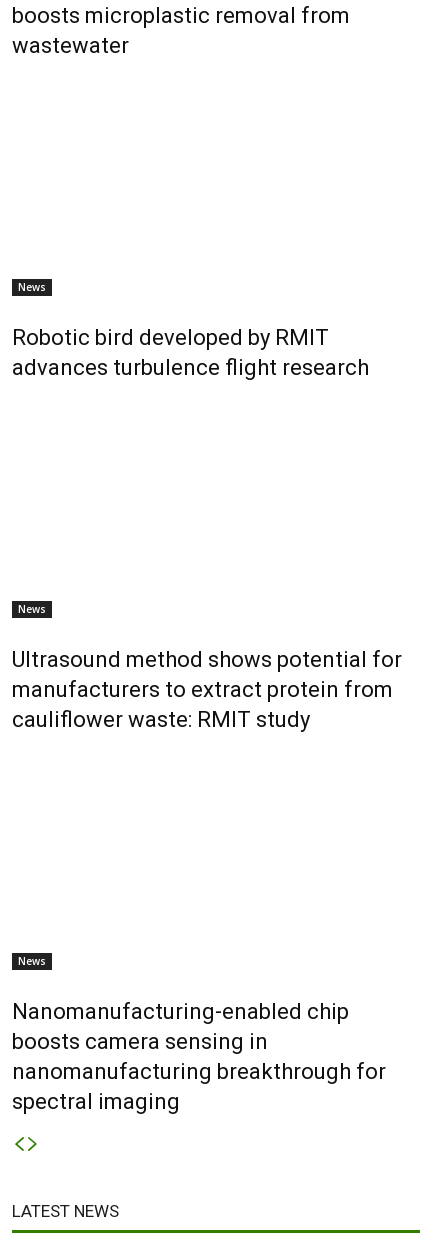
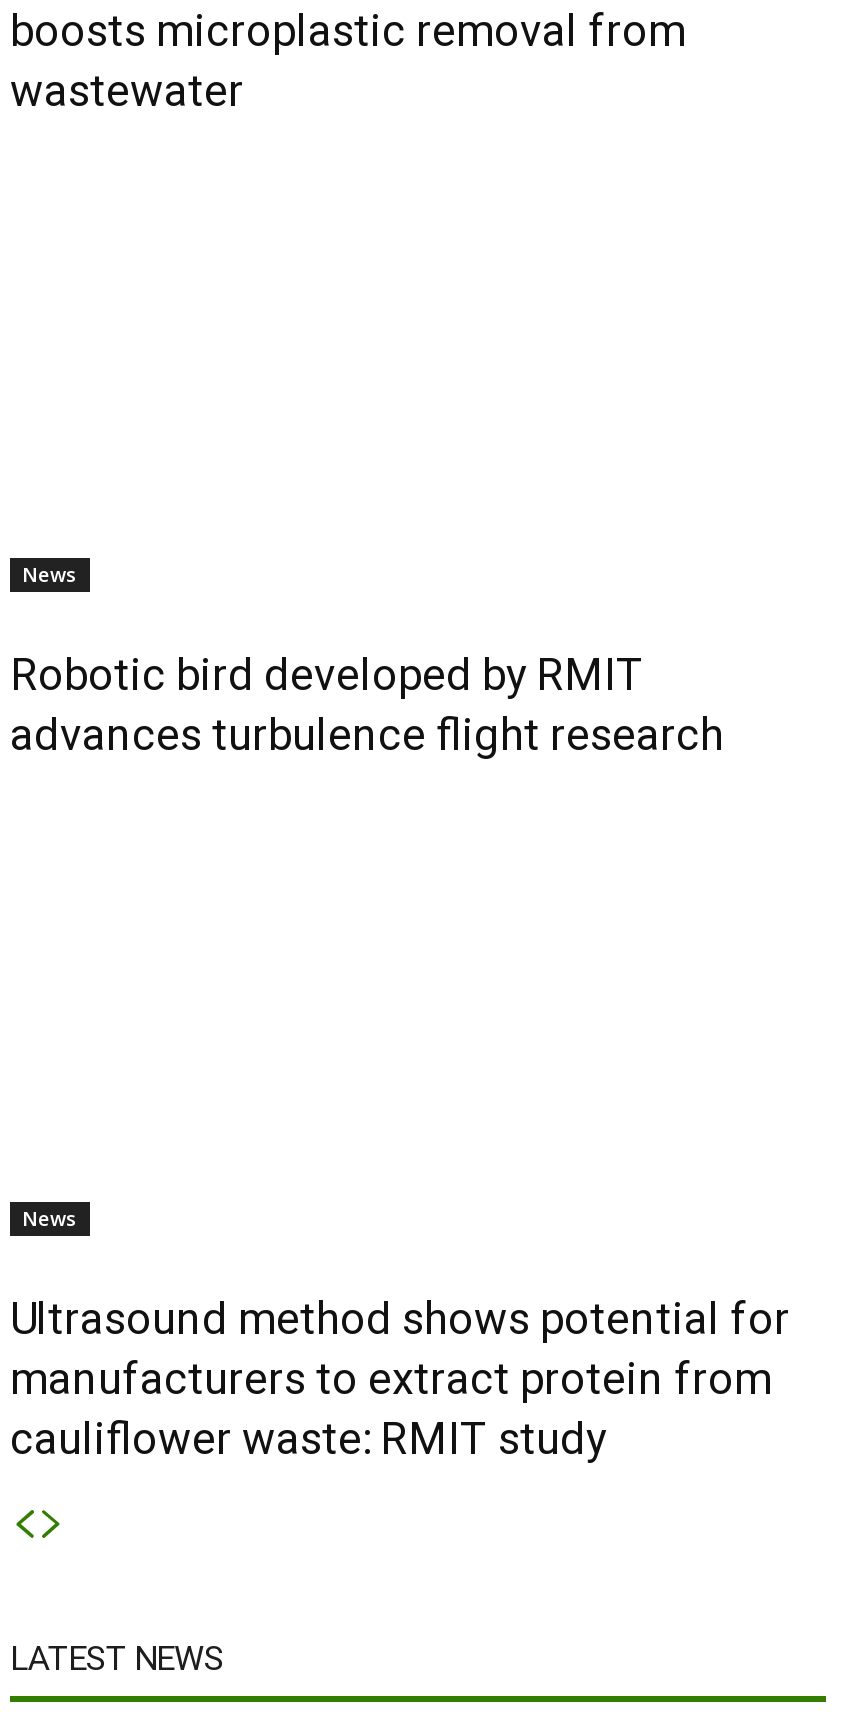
- News
- Nanomanufacturing-enabled chip
- boosts camera sensing in
- nanomanufacturing breakthrough for
- spectral imaging
